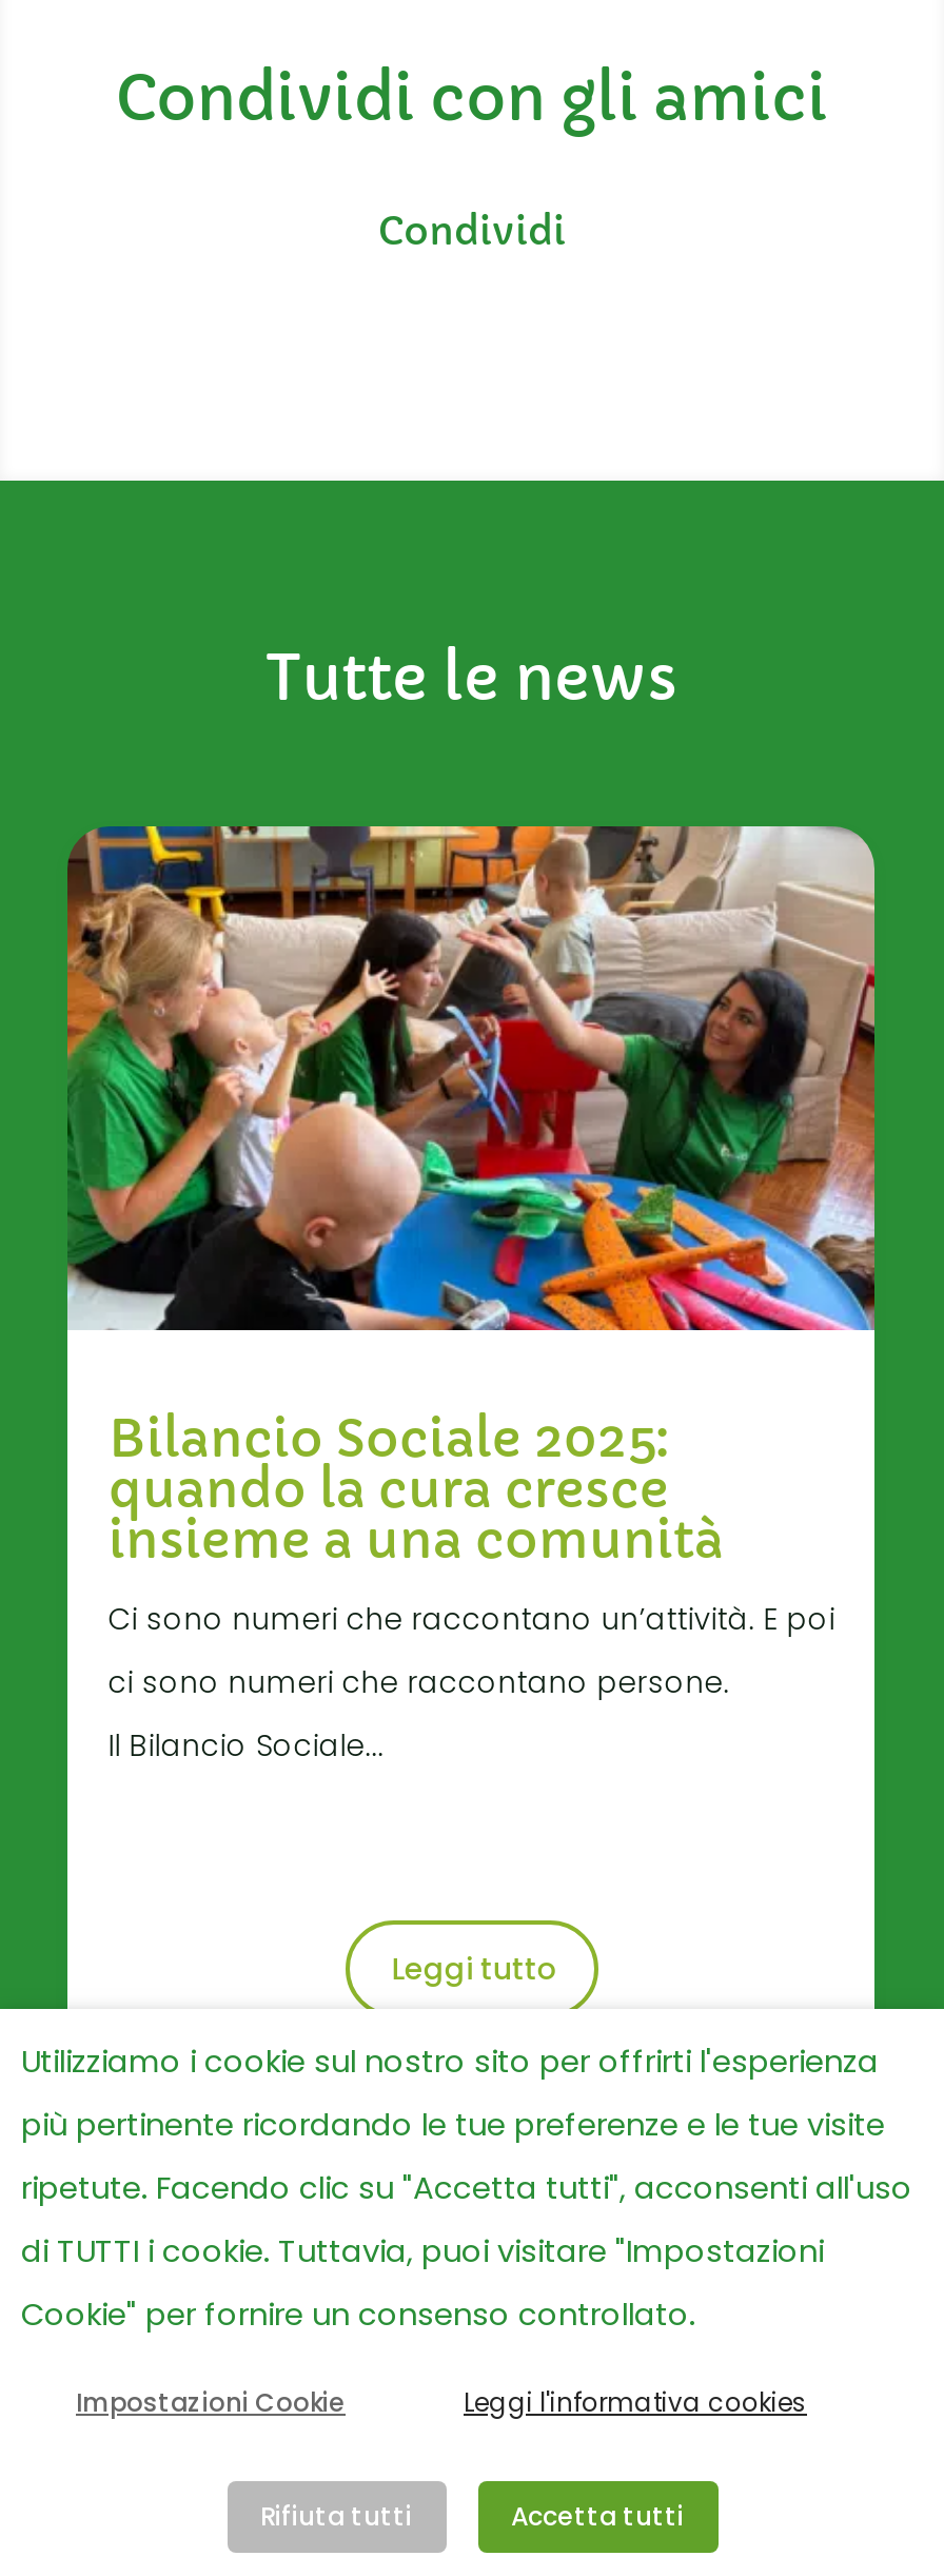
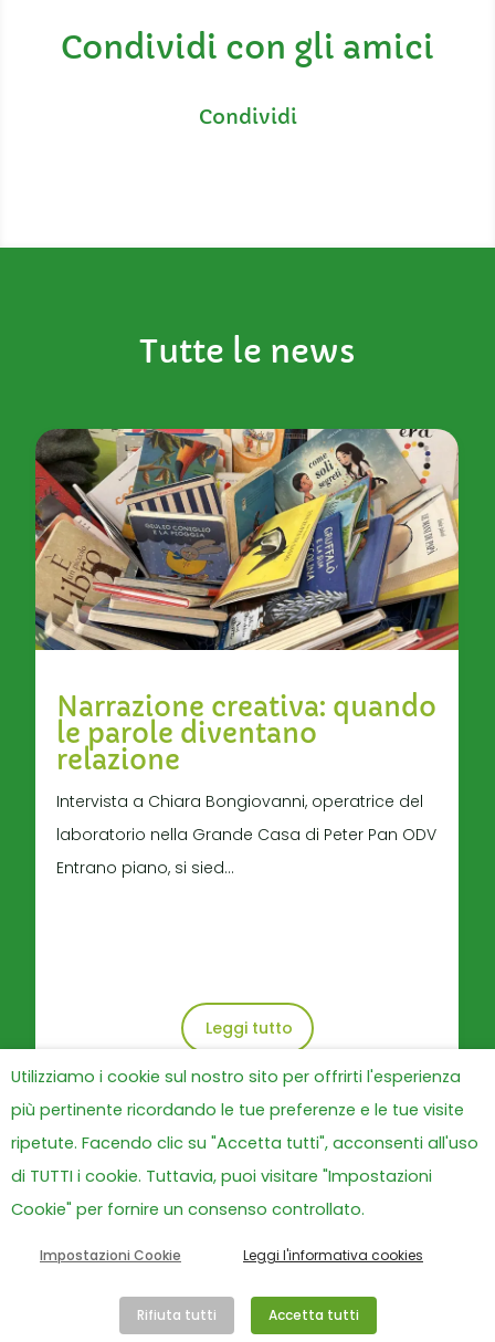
- [image]
- Bilancio Sociale 2025:
- quando la cura cresce
- insieme a una comunità
- Ci sono numeri che raccontano un’attività. E poi
+ [image]
+ Narrazione creativa: quando
+ le parole diventano
+ relazione
+ Intervista a Chiara Bongiovanni, operatrice del

- ci sono numeri che raccontano persone.
+ laboratorio nella Grande Casa di Peter Pan ODV

- Il Bilancio Sociale...
+ Entrano piano, si sied...
